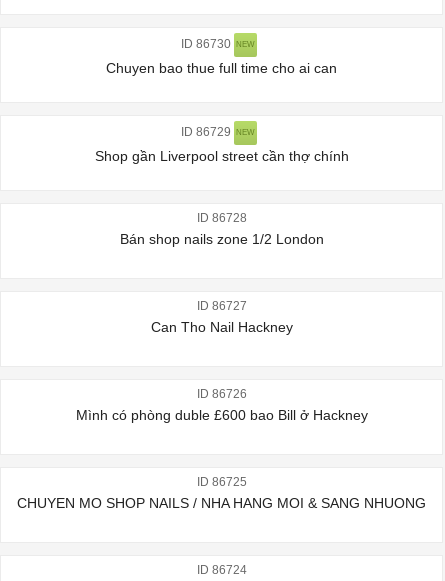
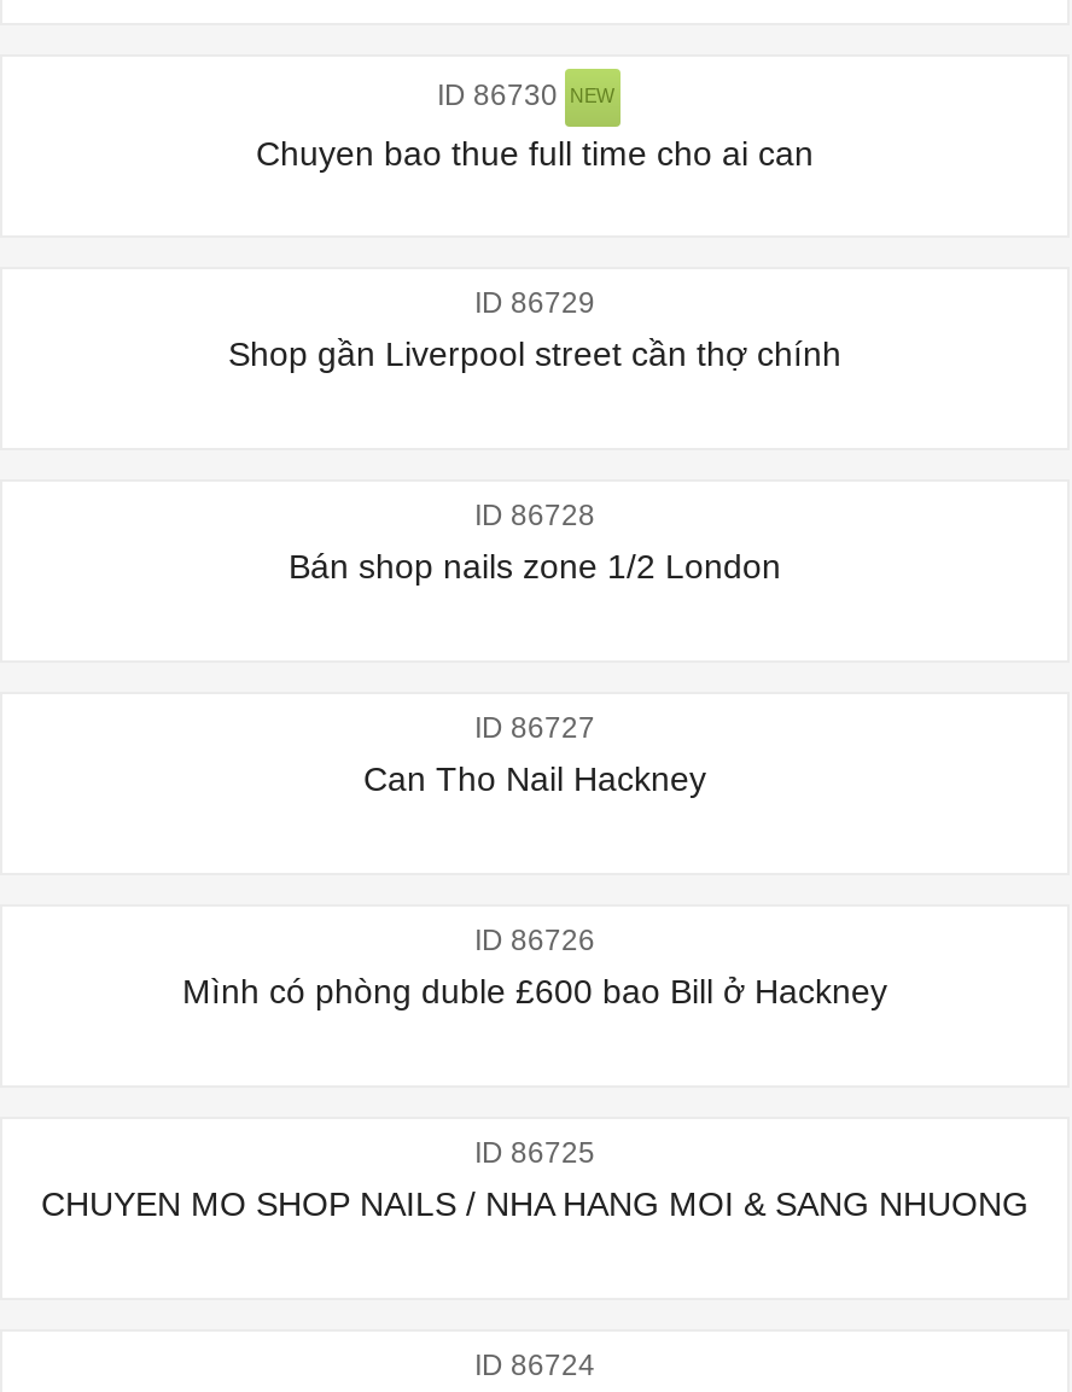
- ID 86729 NEW
+ ID 86729
